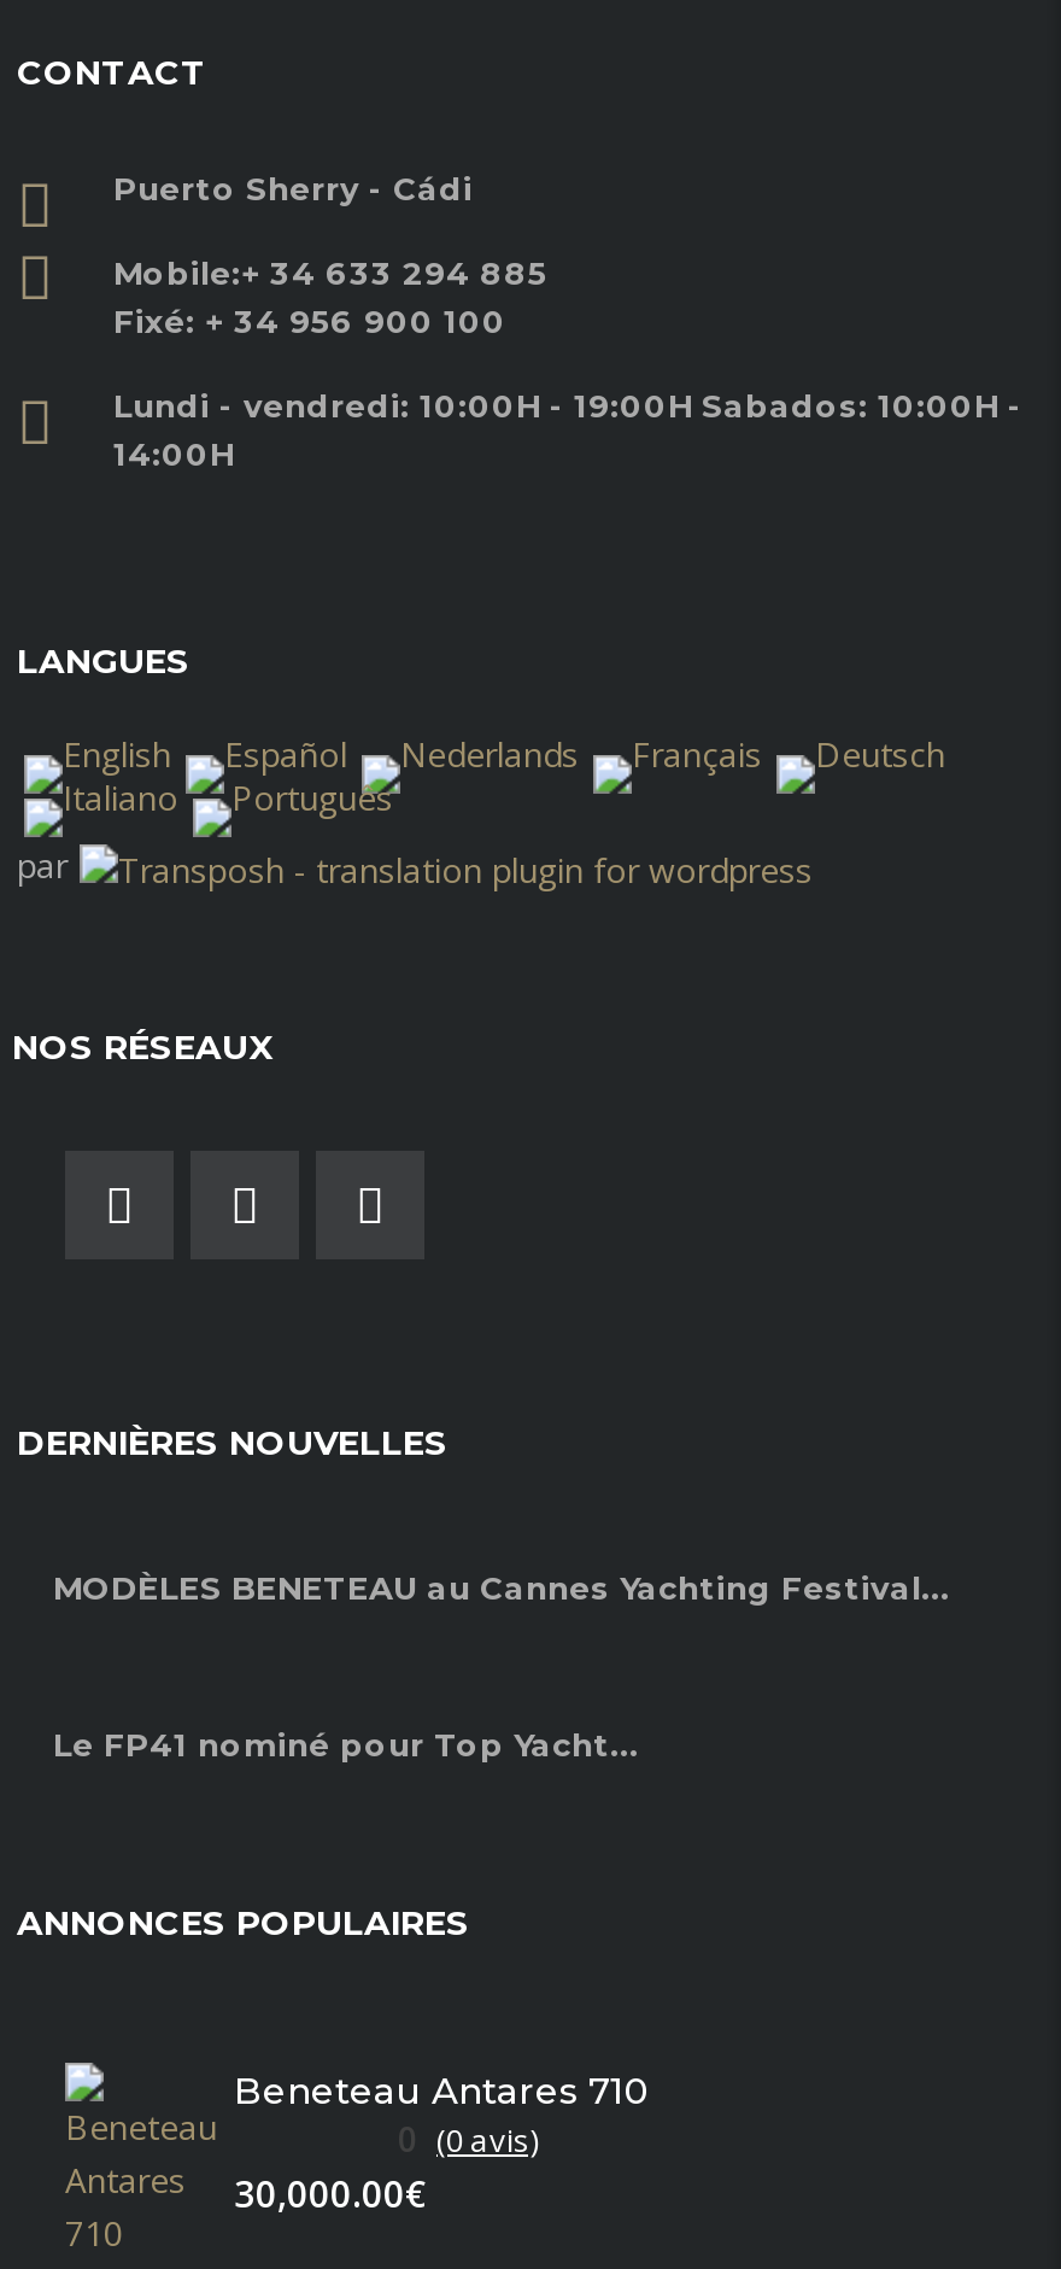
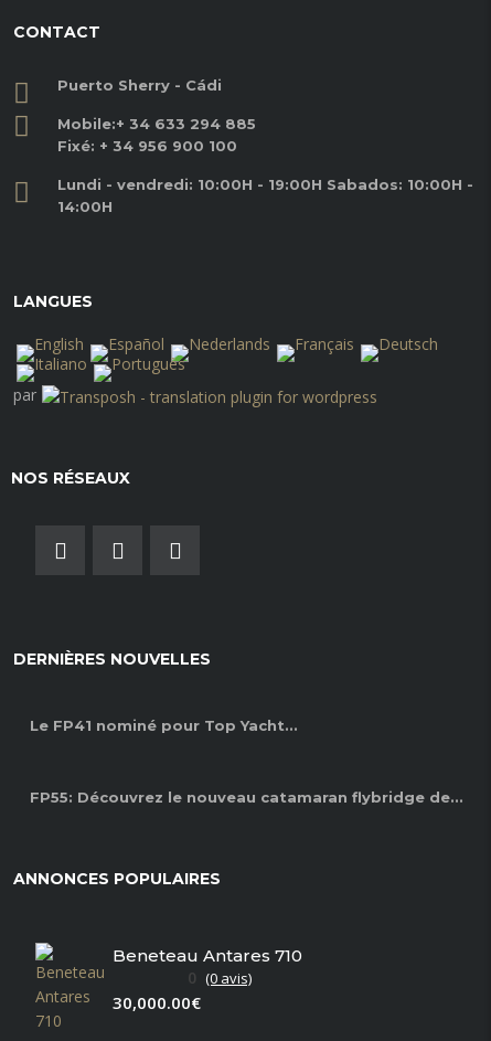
- MODÈLES BENETEAU au Cannes Yachting Festival...

moved up: Le FP41 nominé pour Top Yacht...

+ FP55: Découvrez le nouveau catamaran flybridge de...
